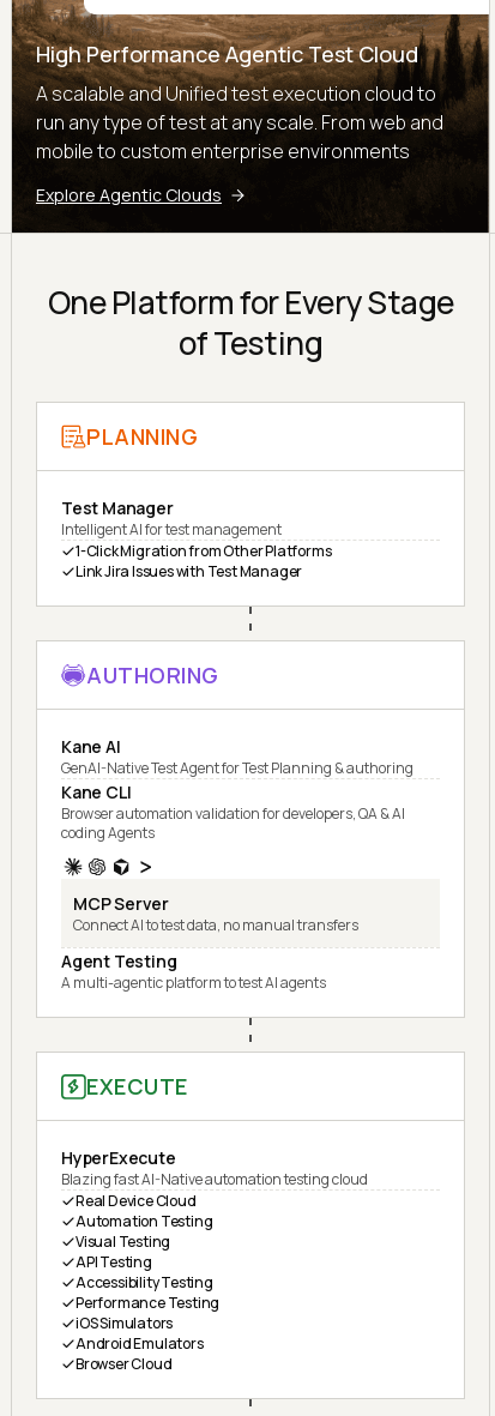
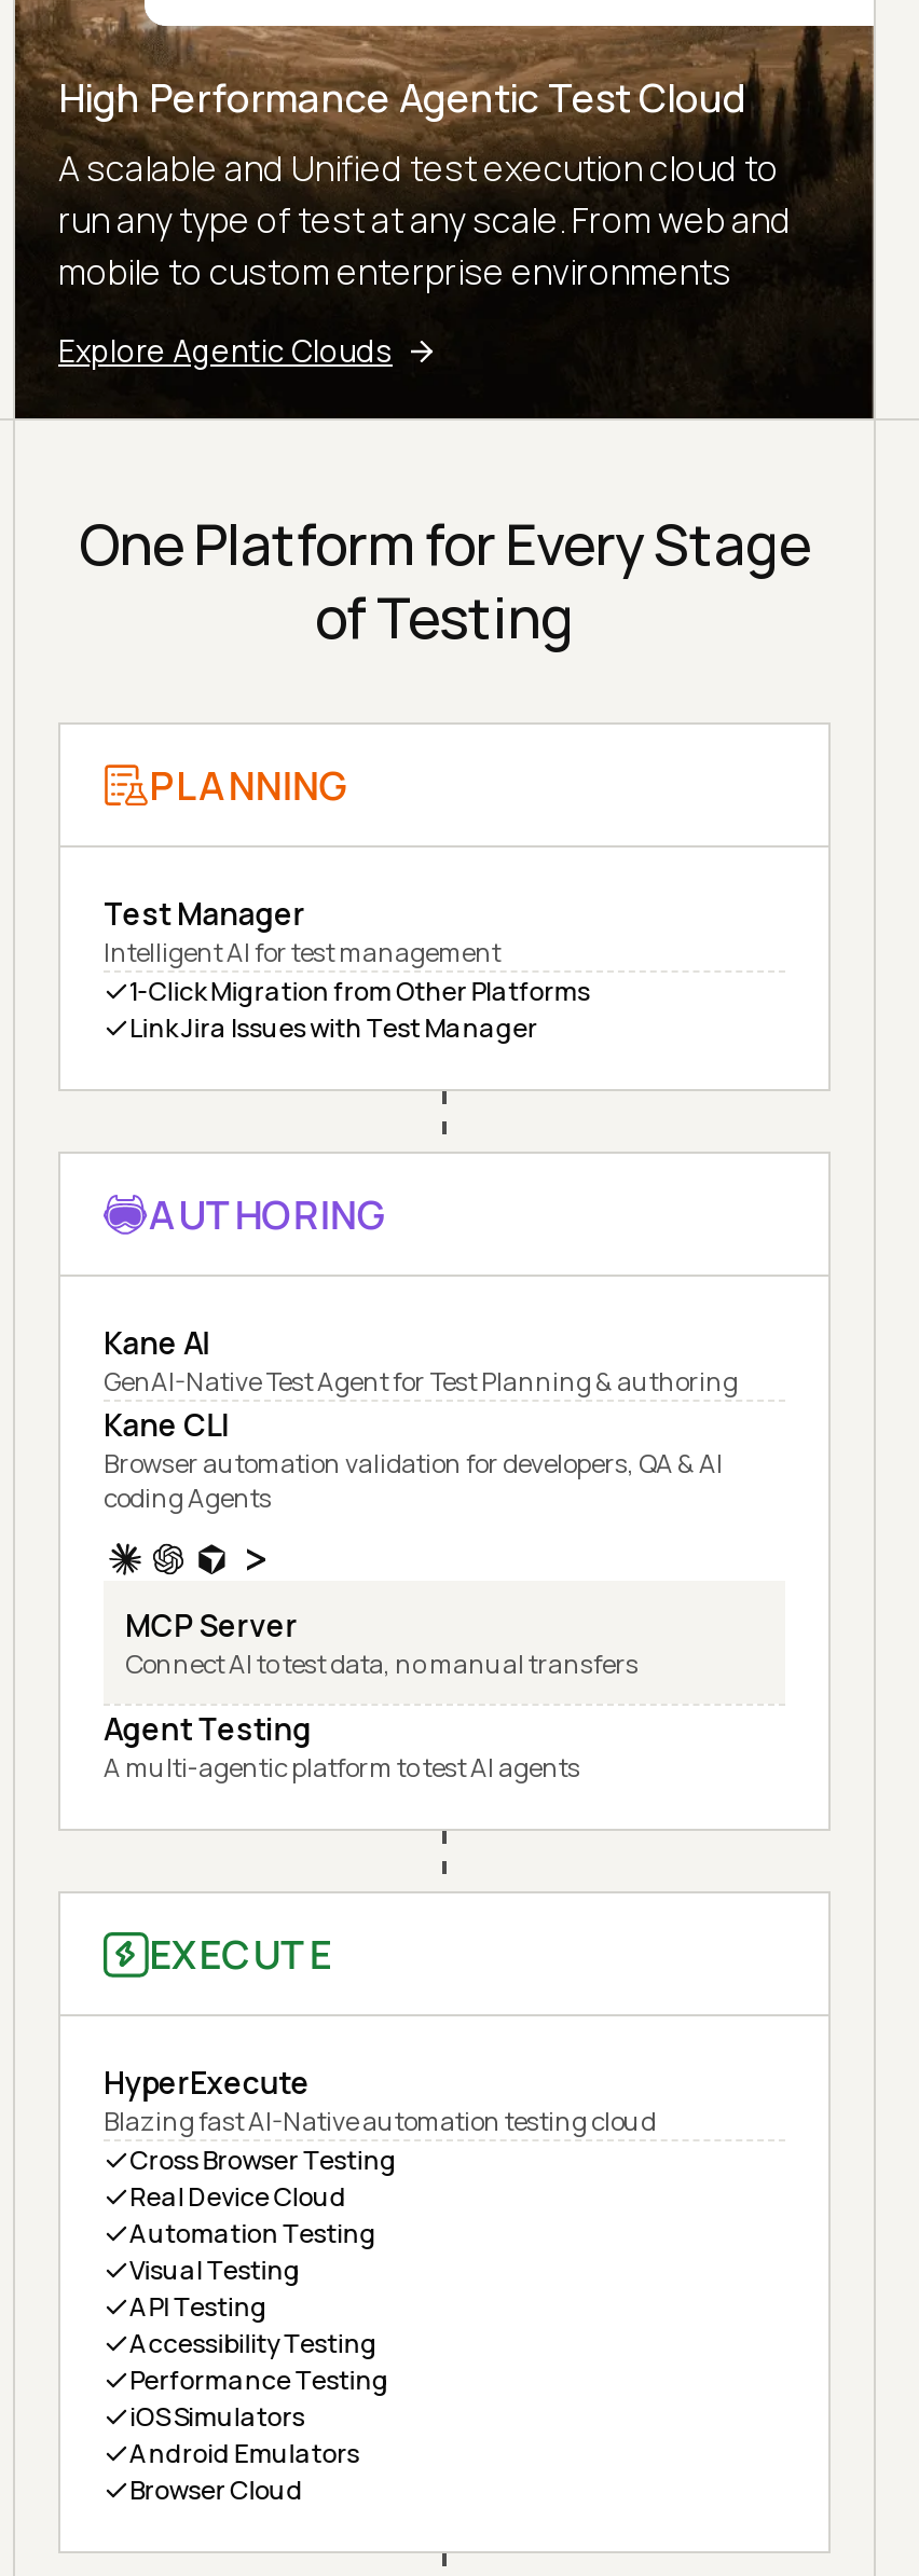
+ Cross Browser Testing
